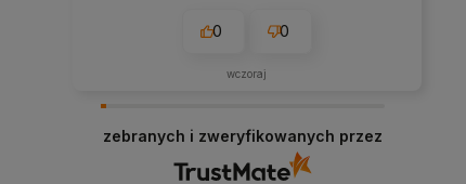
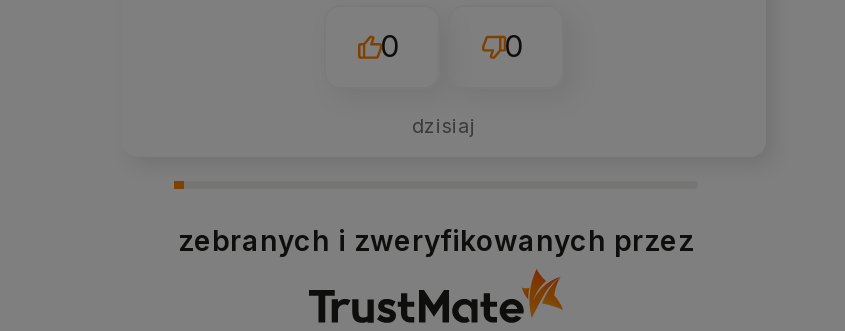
- wczoraj
+ dzisiaj
